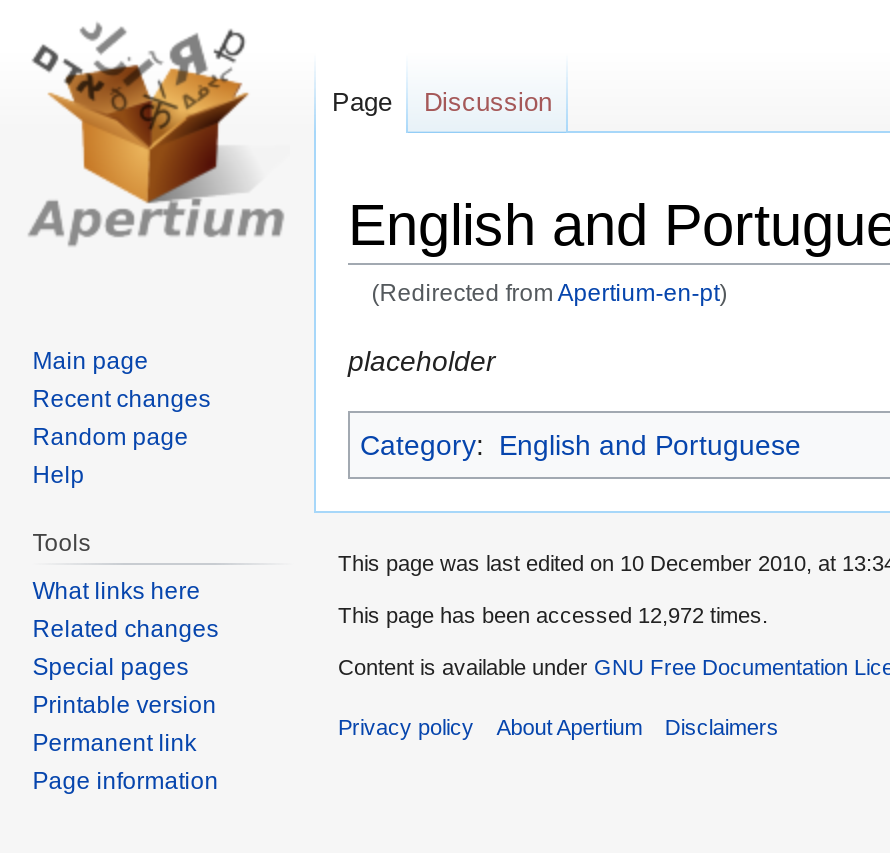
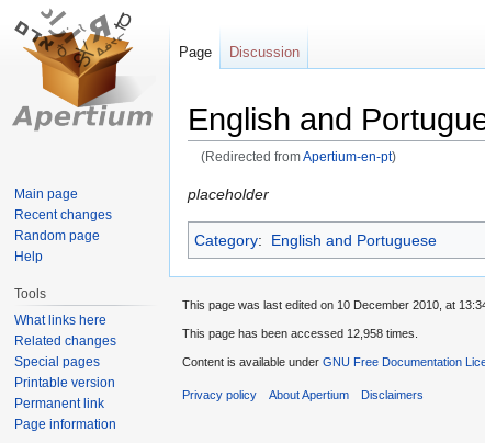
- This page has been accessed 12,972 times.
+ This page has been accessed 12,958 times.
